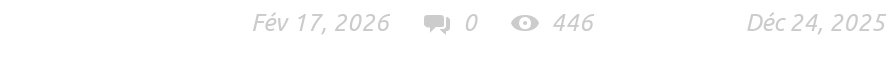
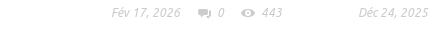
- 446
+ 443
